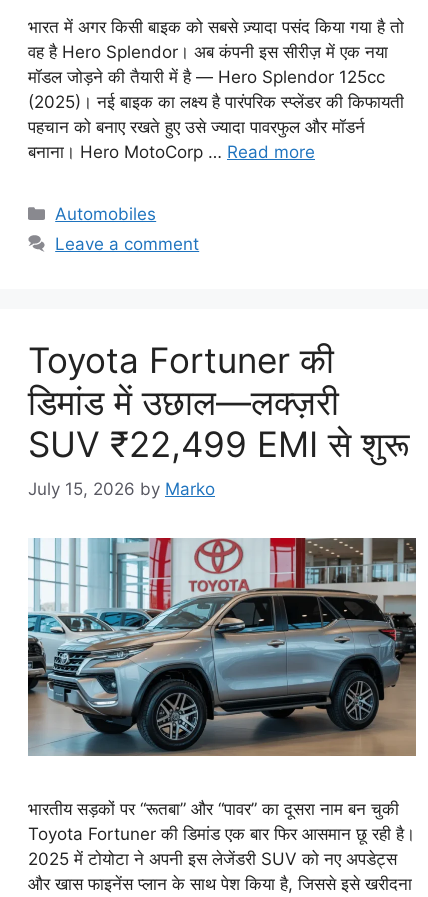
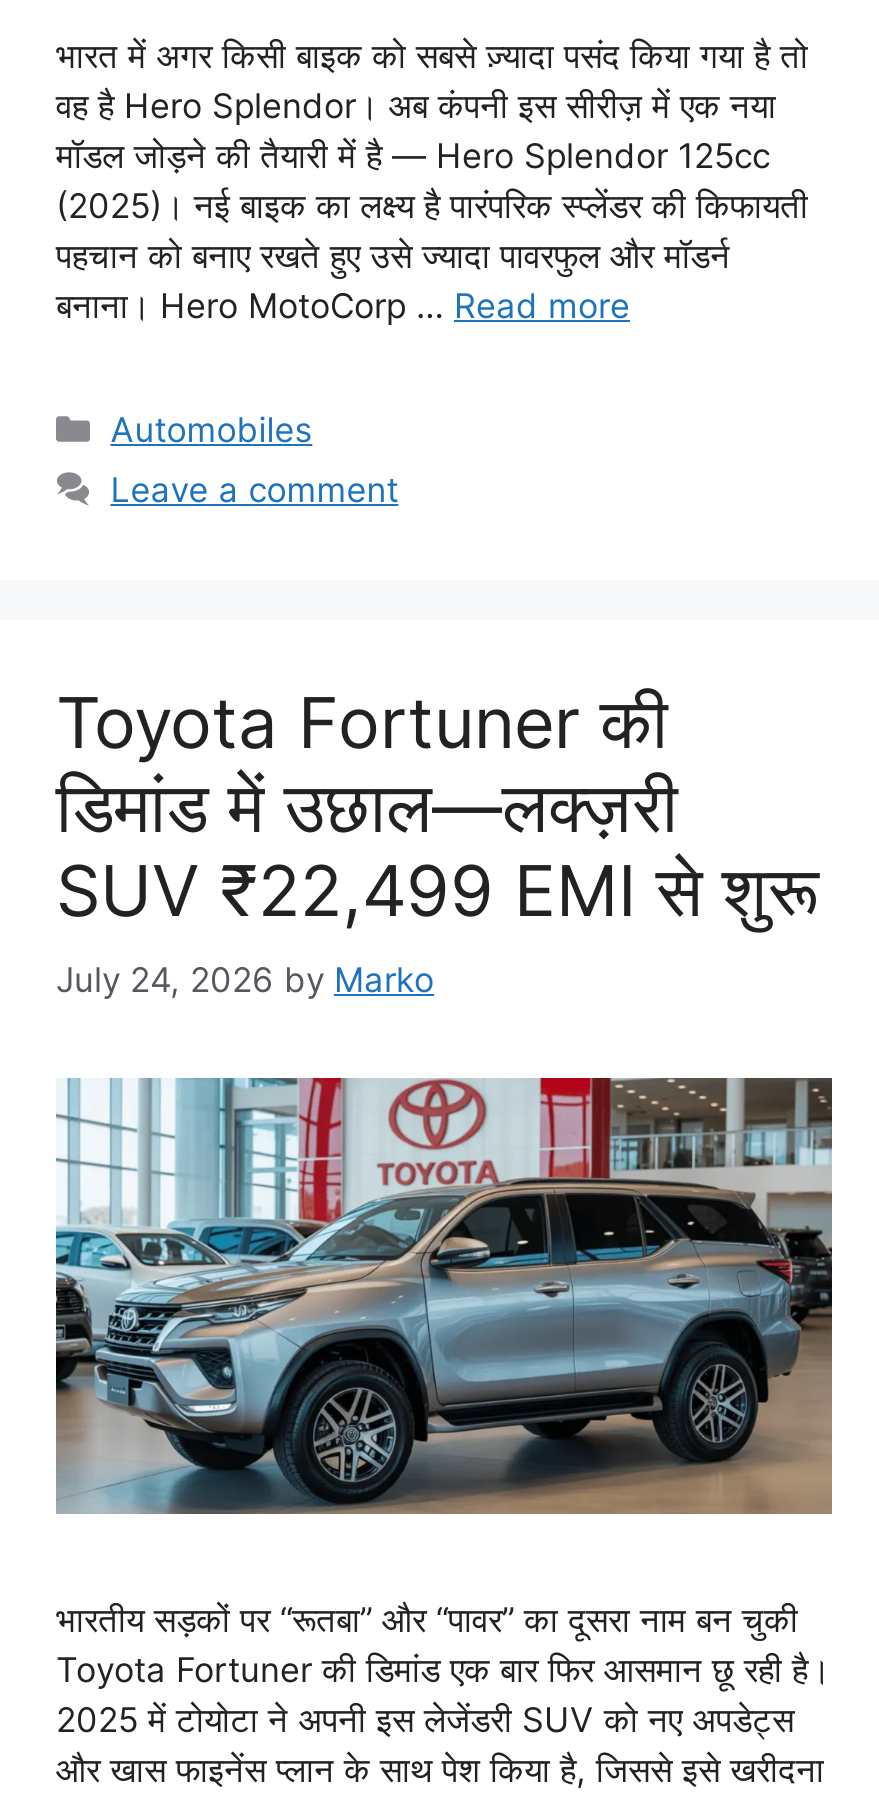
- July 15, 2026 by Marko
+ July 24, 2026 by Marko
